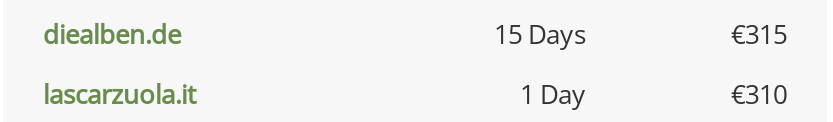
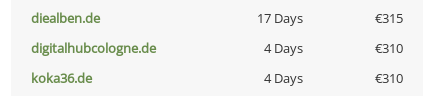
- 15 Days
+ 17 Days

- lascarzuola.it
- 1 Day
+ digitalhubcologne.de
+ 4 Days
+ €310
+ koka36.de
+ 4 Days
